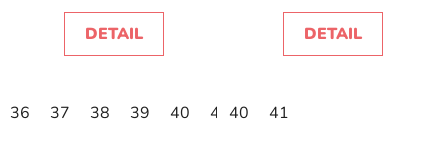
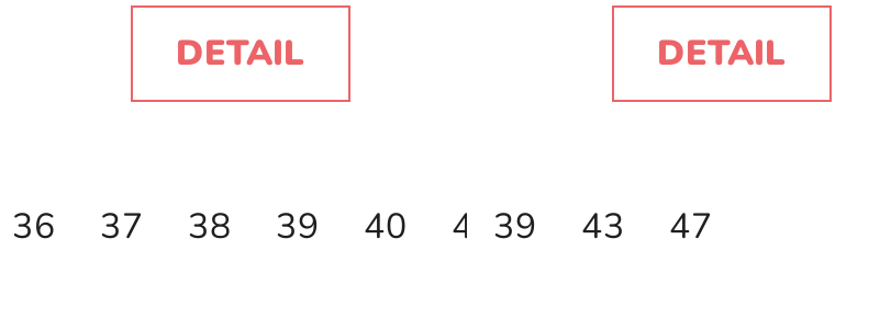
- 40
- 41
+ 39
+ 43
+ 47
